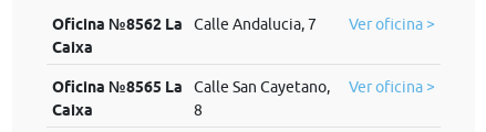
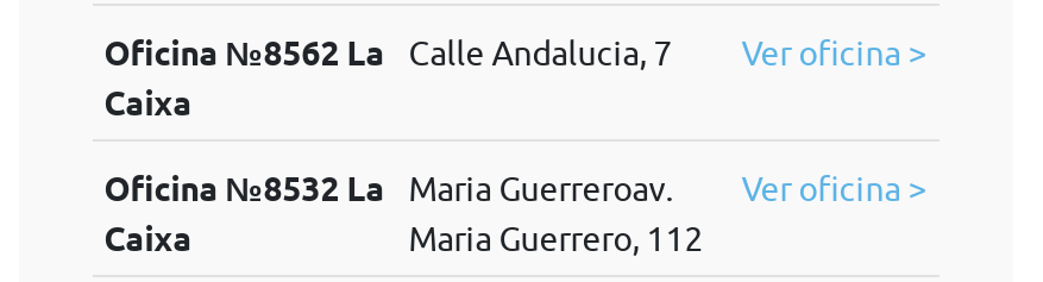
- Oficina №8565 La
+ Oficina №8532 La

- Calle San Cayetano,
- 8
+ Maria Guerreroav.
+ Maria Guerrero, 112
